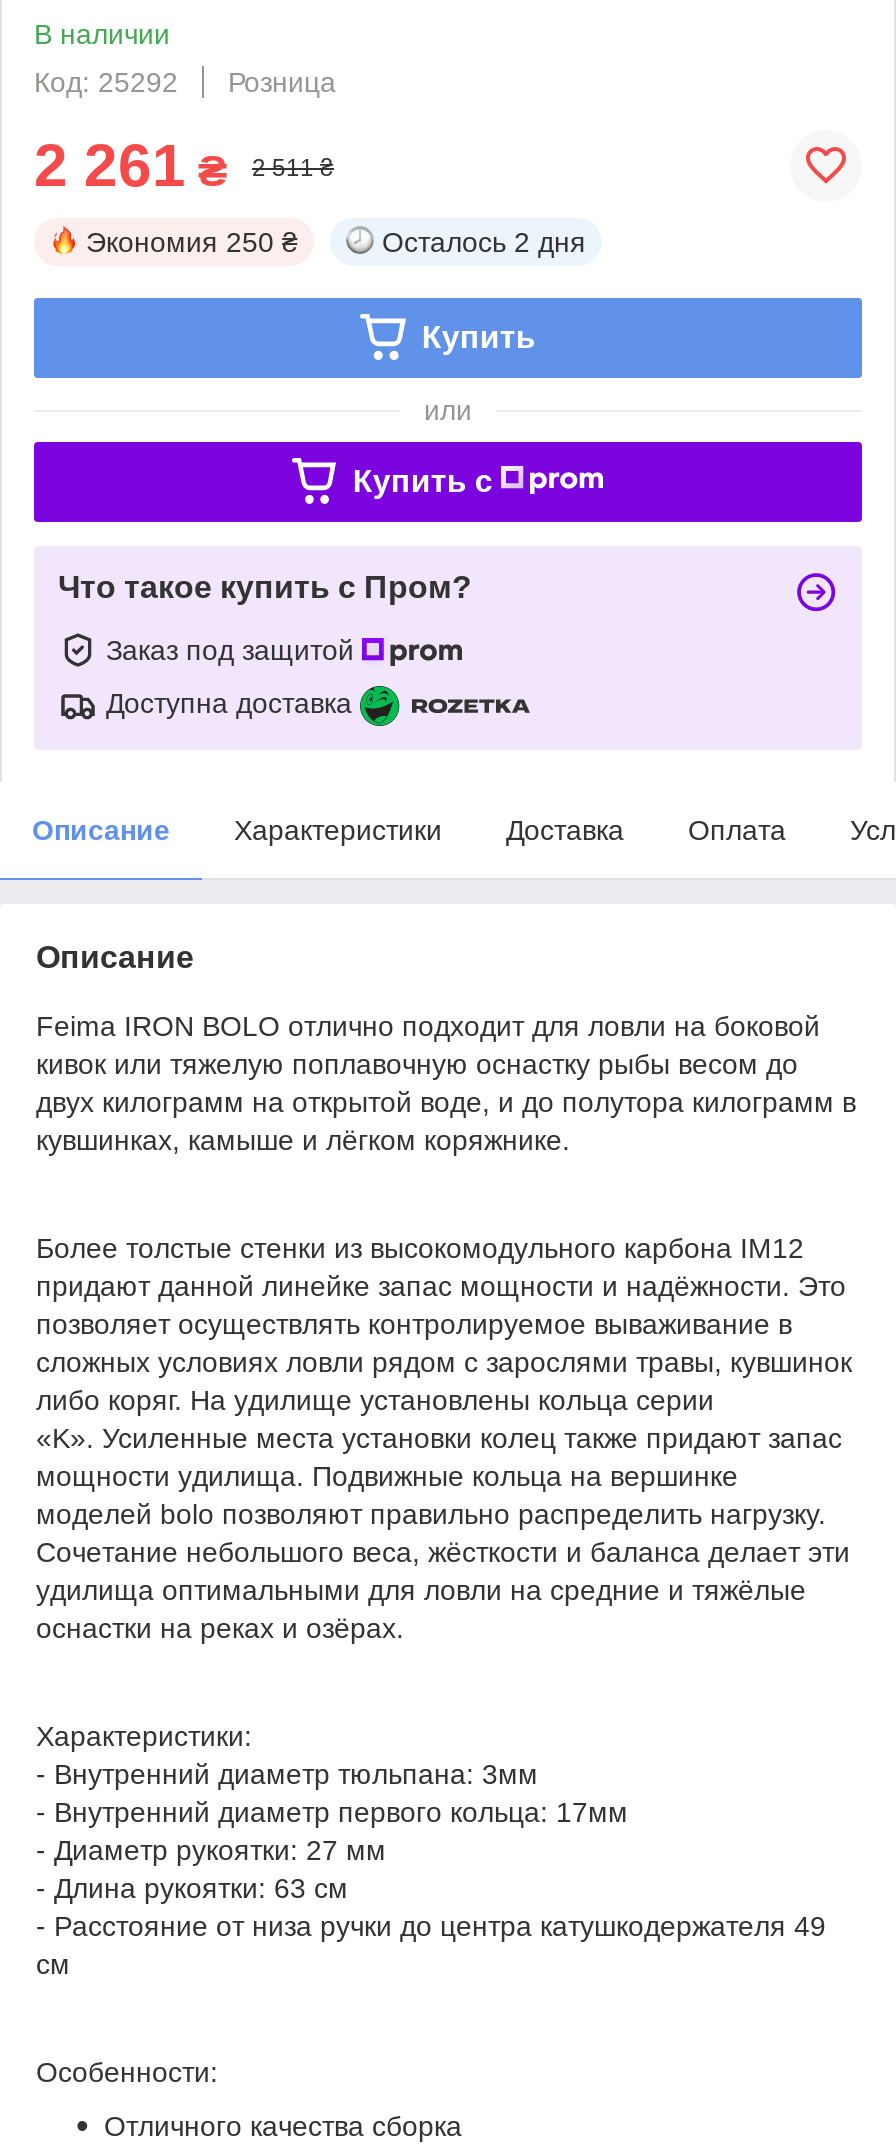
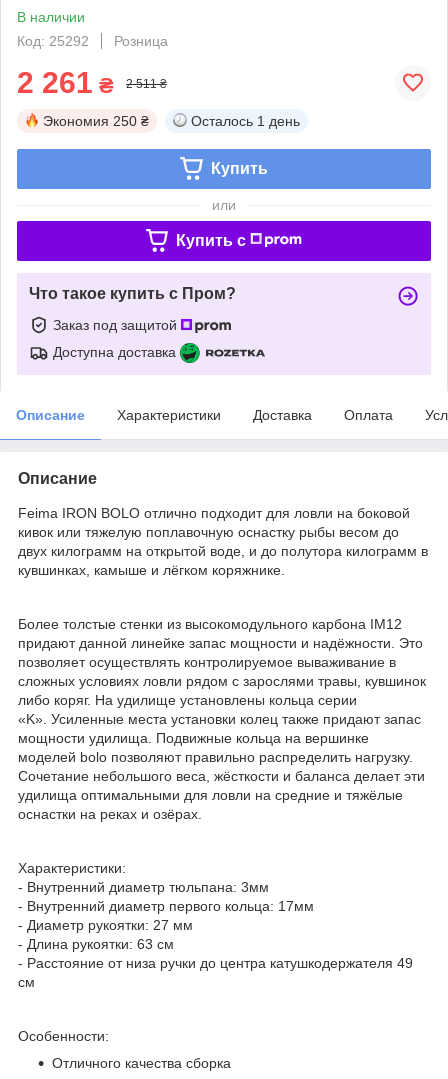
- Осталось 2 дня
+ Осталось 1 день
